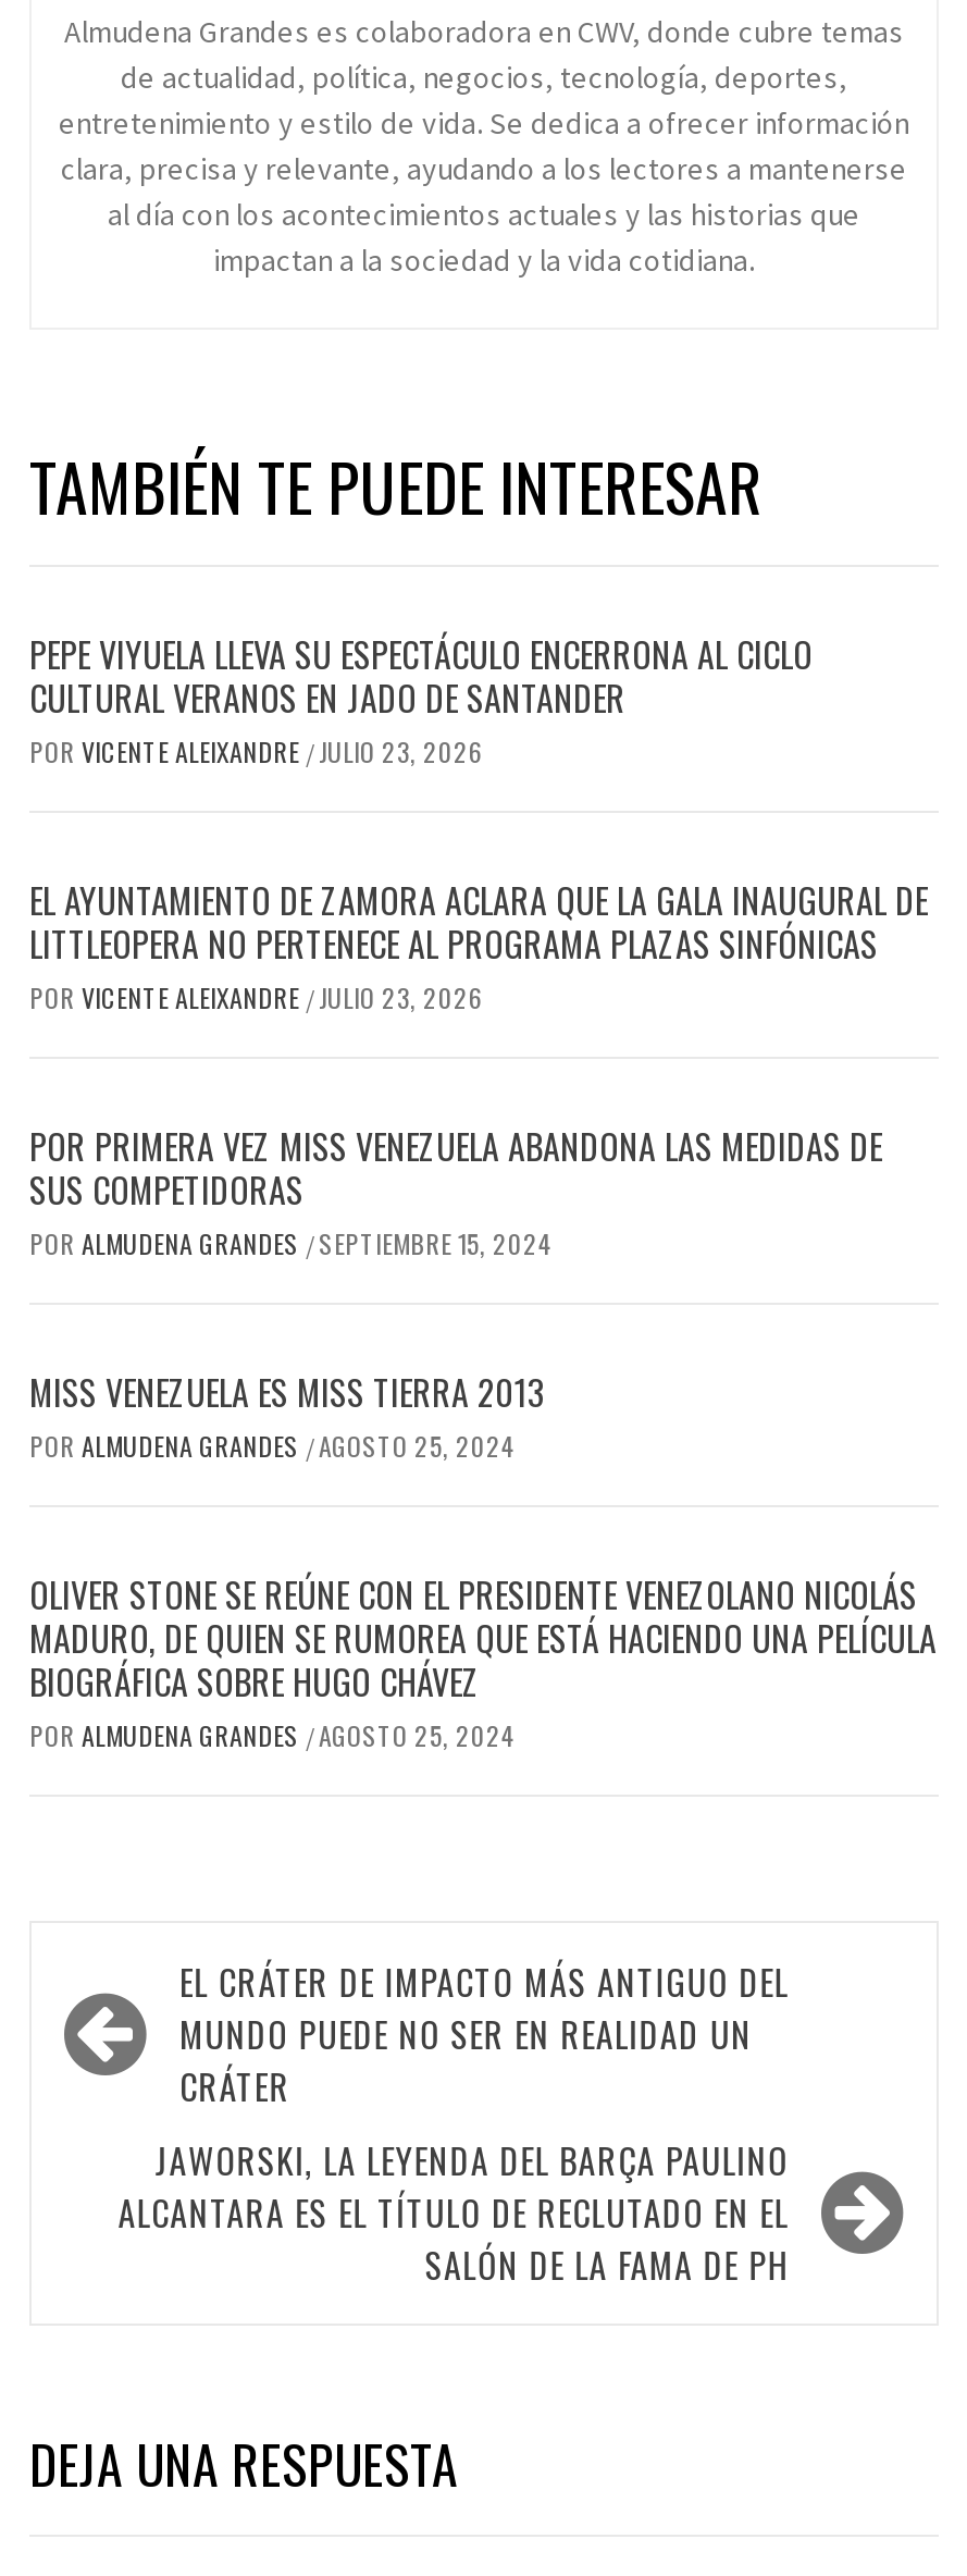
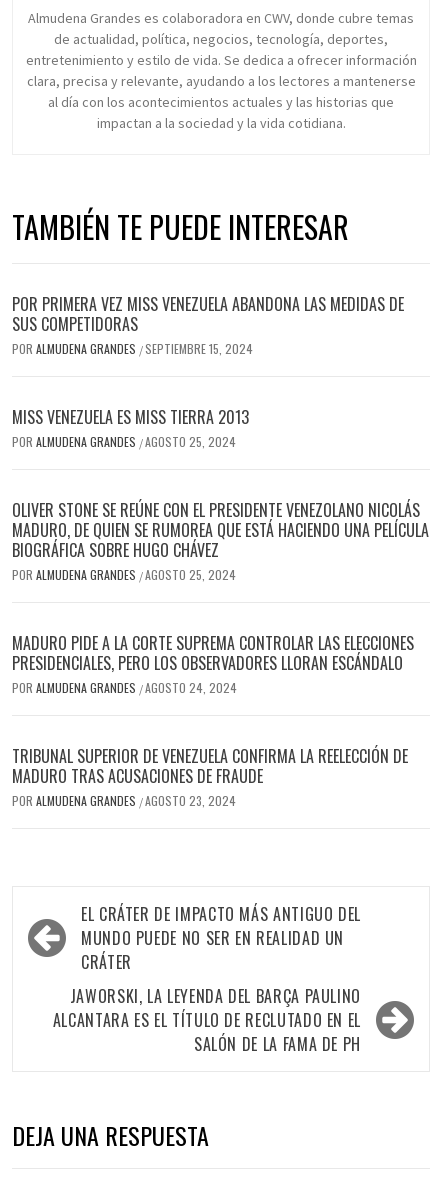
- PEPE VIYUELA LLEVA SU ESPECTÁCULO ENCERRONA AL CICLO
- CULTURAL VERANOS EN JADO DE SANTANDER
- POR VICENTE ALEIXANDRE / JULIO 23, 2026
- EL AYUNTAMIENTO DE ZAMORA ACLARA QUE LA GALA INAUGURAL DE
- LITTLEOPERA NO PERTENECE AL PROGRAMA PLAZAS SINFÓNICAS
- POR VICENTE ALEIXANDRE / JULIO 23, 2026

moved up: POR PRIMERA VEZ MISS VENEZUELA ABANDONA LAS MEDIDAS DE | SUS COMPETIDORAS | POR ALMUDENA GRANDES / SEPTIEMBRE 15, 2024 | ... | BIOGRÁFICA SOBRE HUGO CHÁVEZ | POR ALMUDENA GRANDES / AGOSTO 25, 2024

+ MADURO PIDE A LA CORTE SUPREMA CONTROLAR LAS ELECCIONES
+ PRESIDENCIALES, PERO LOS OBSERVADORES LLORAN ESCÁNDALO
+ POR ALMUDENA GRANDES / AGOSTO 24, 2024
+ TRIBUNAL SUPERIOR DE VENEZUELA CONFIRMA LA REELECCIÓN DE
+ MADURO TRAS ACUSACIONES DE FRAUDE
+ POR ALMUDENA GRANDES / AGOSTO 23, 2024
